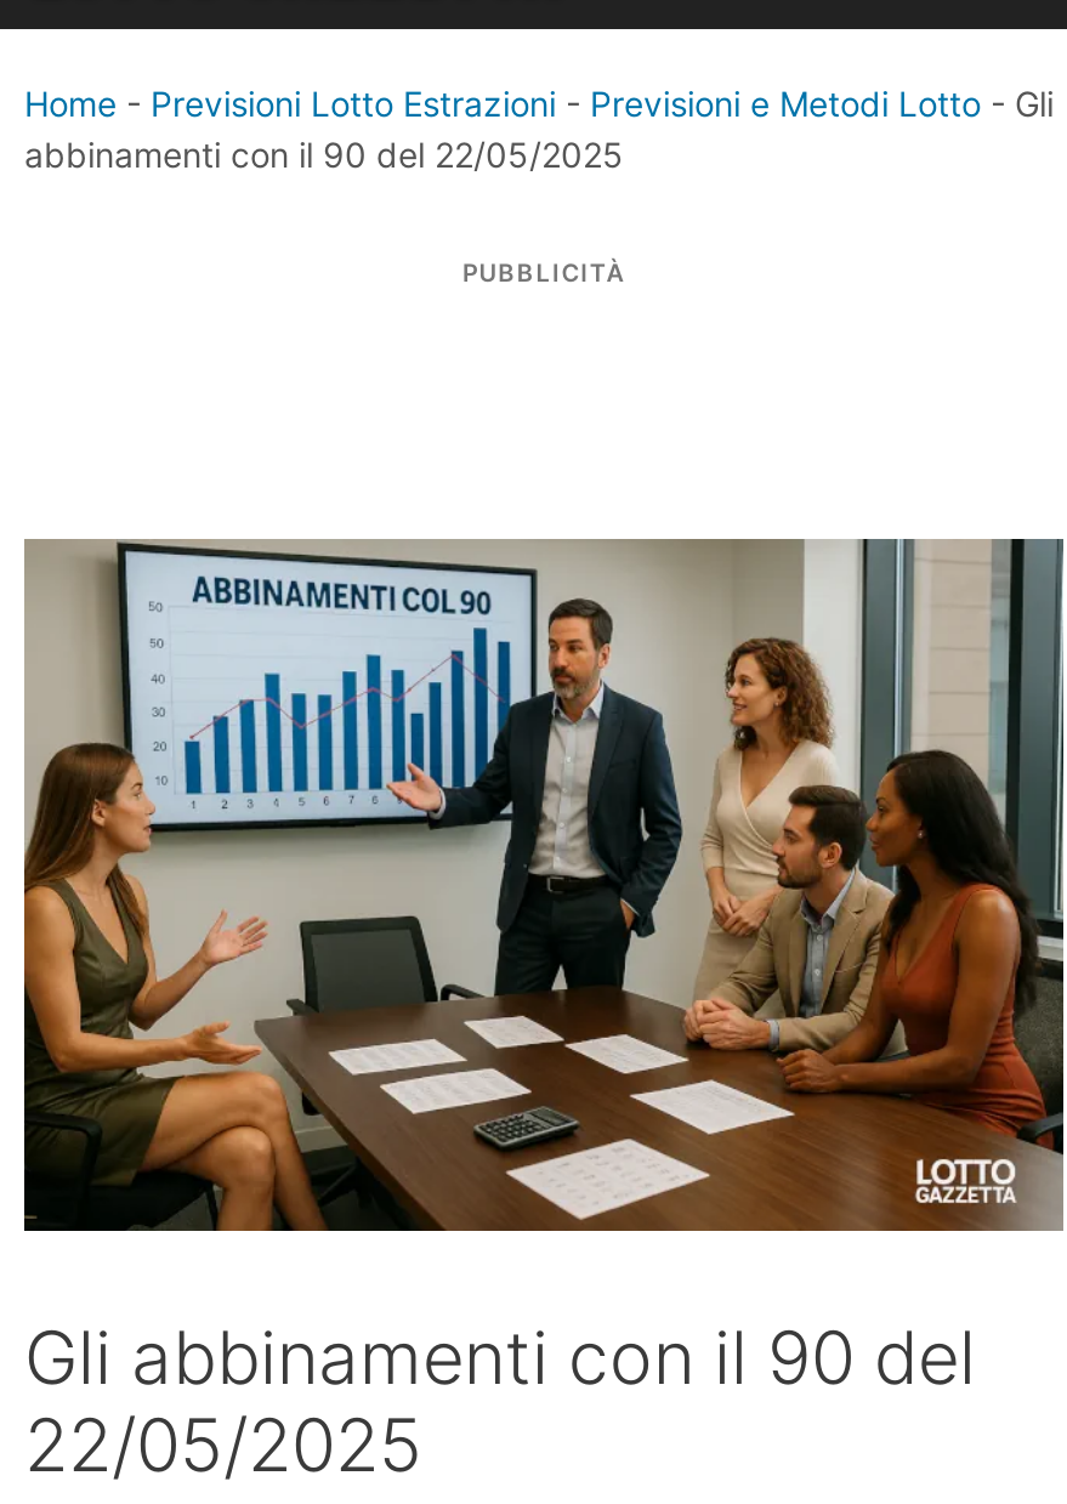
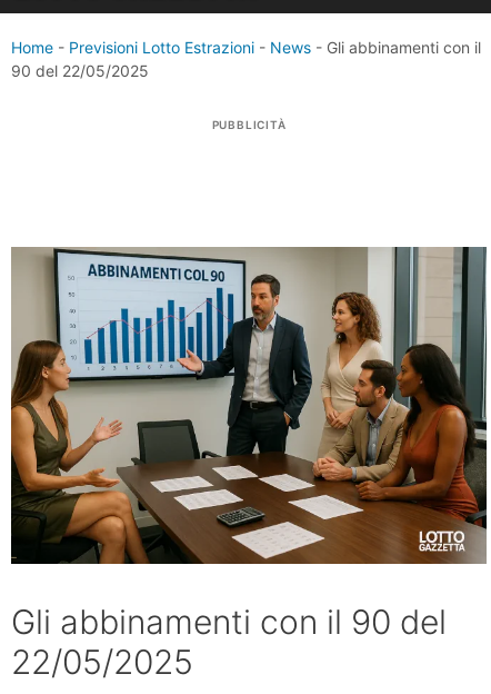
- Home - Previsioni Lotto Estrazioni - Previsioni e Metodi Lotto - Gli
- abbinamenti con il 90 del 22/05/2025
+ Home - Previsioni Lotto Estrazioni - News - Gli abbinamenti con il
+ 90 del 22/05/2025
